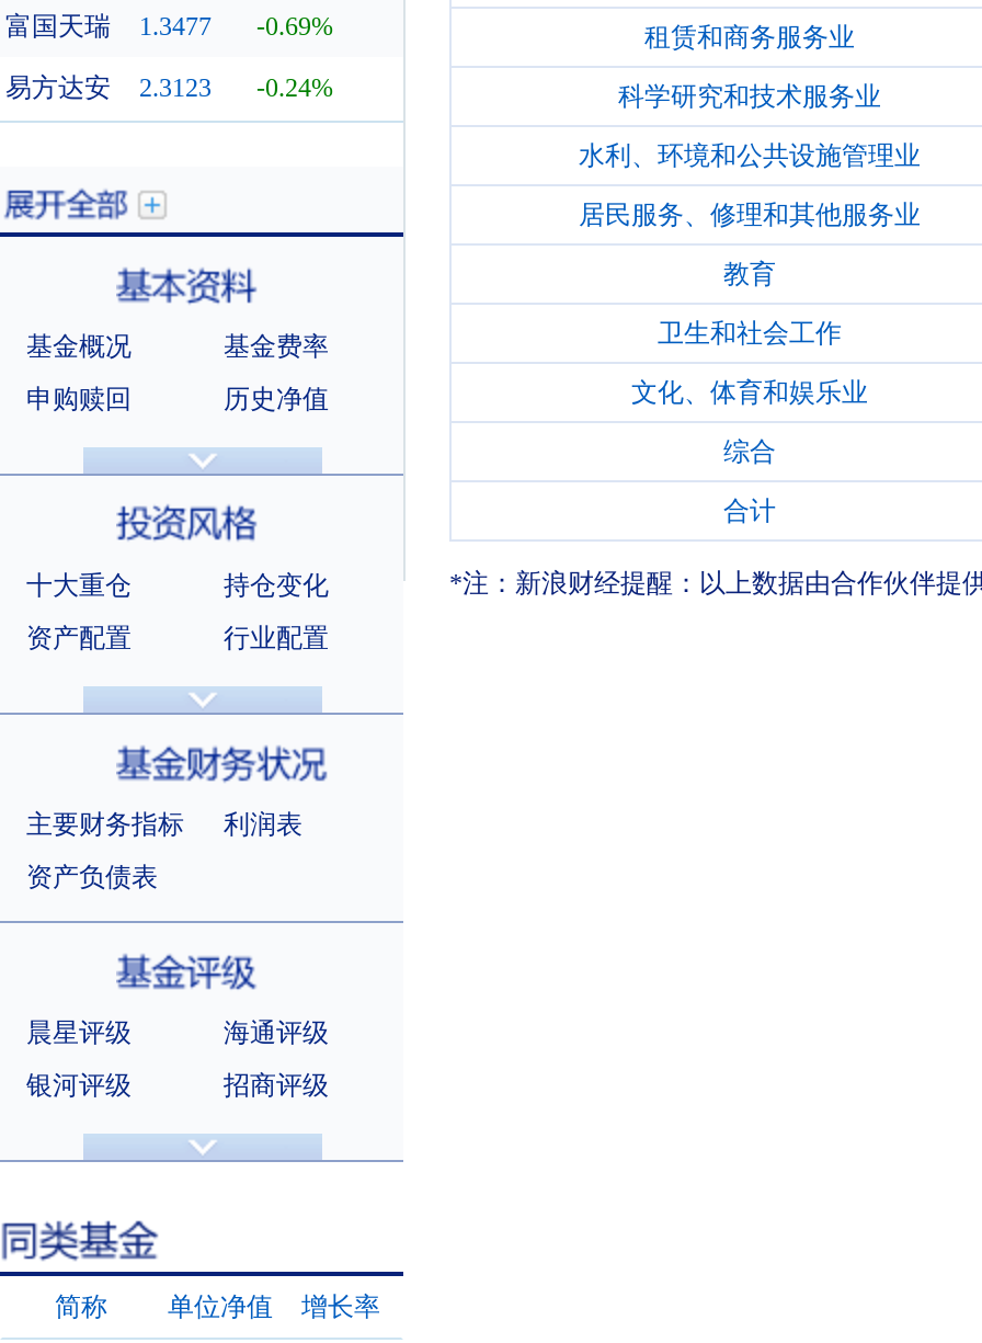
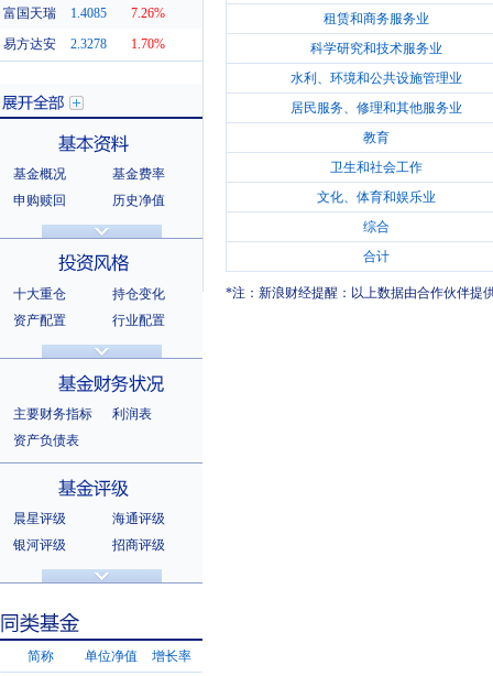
- 1.3477
+ 1.4085

- -0.69%
+ 7.26%

- 2.3123
+ 2.3278

- -0.24%
+ 1.70%
